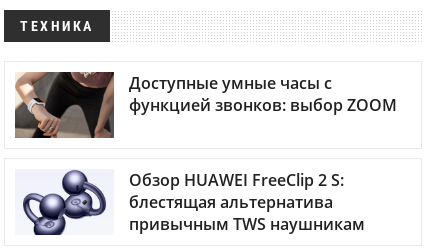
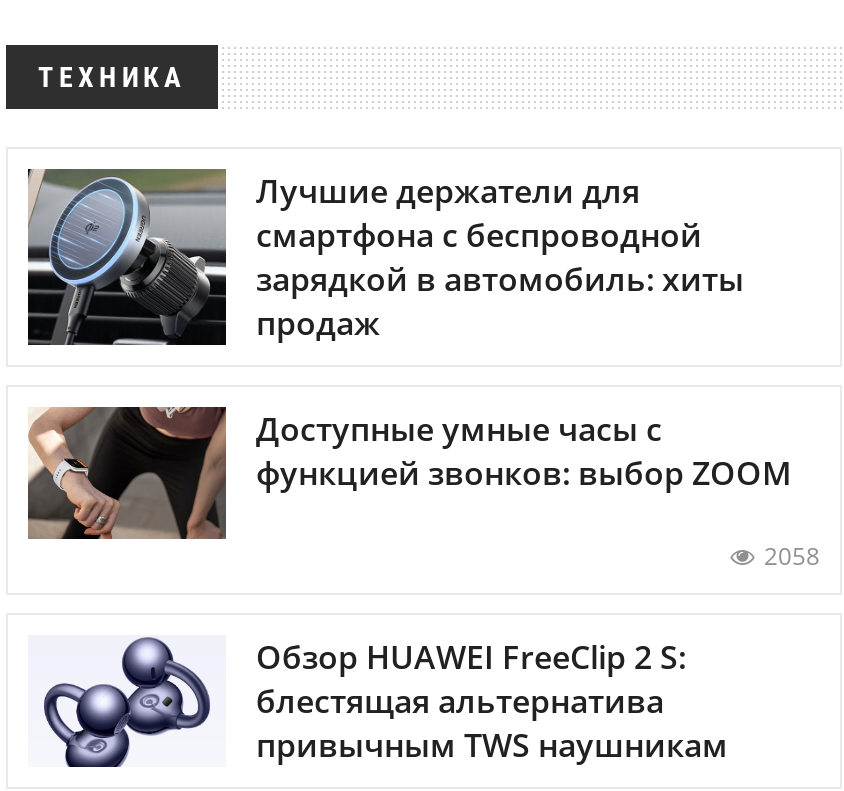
+ [image]
+ Лучшие держатели для
+ смартфона с беспроводной
+ зарядкой в автомобиль: хиты
+ продаж

+ 2058
